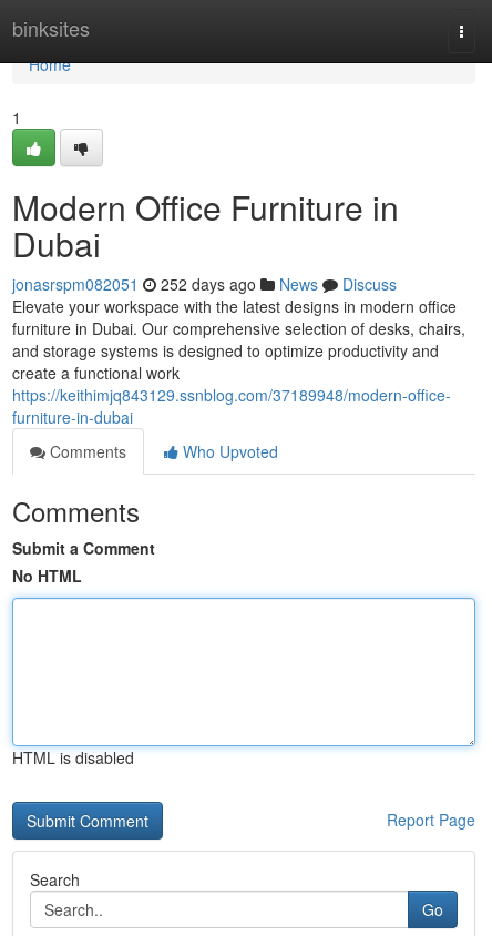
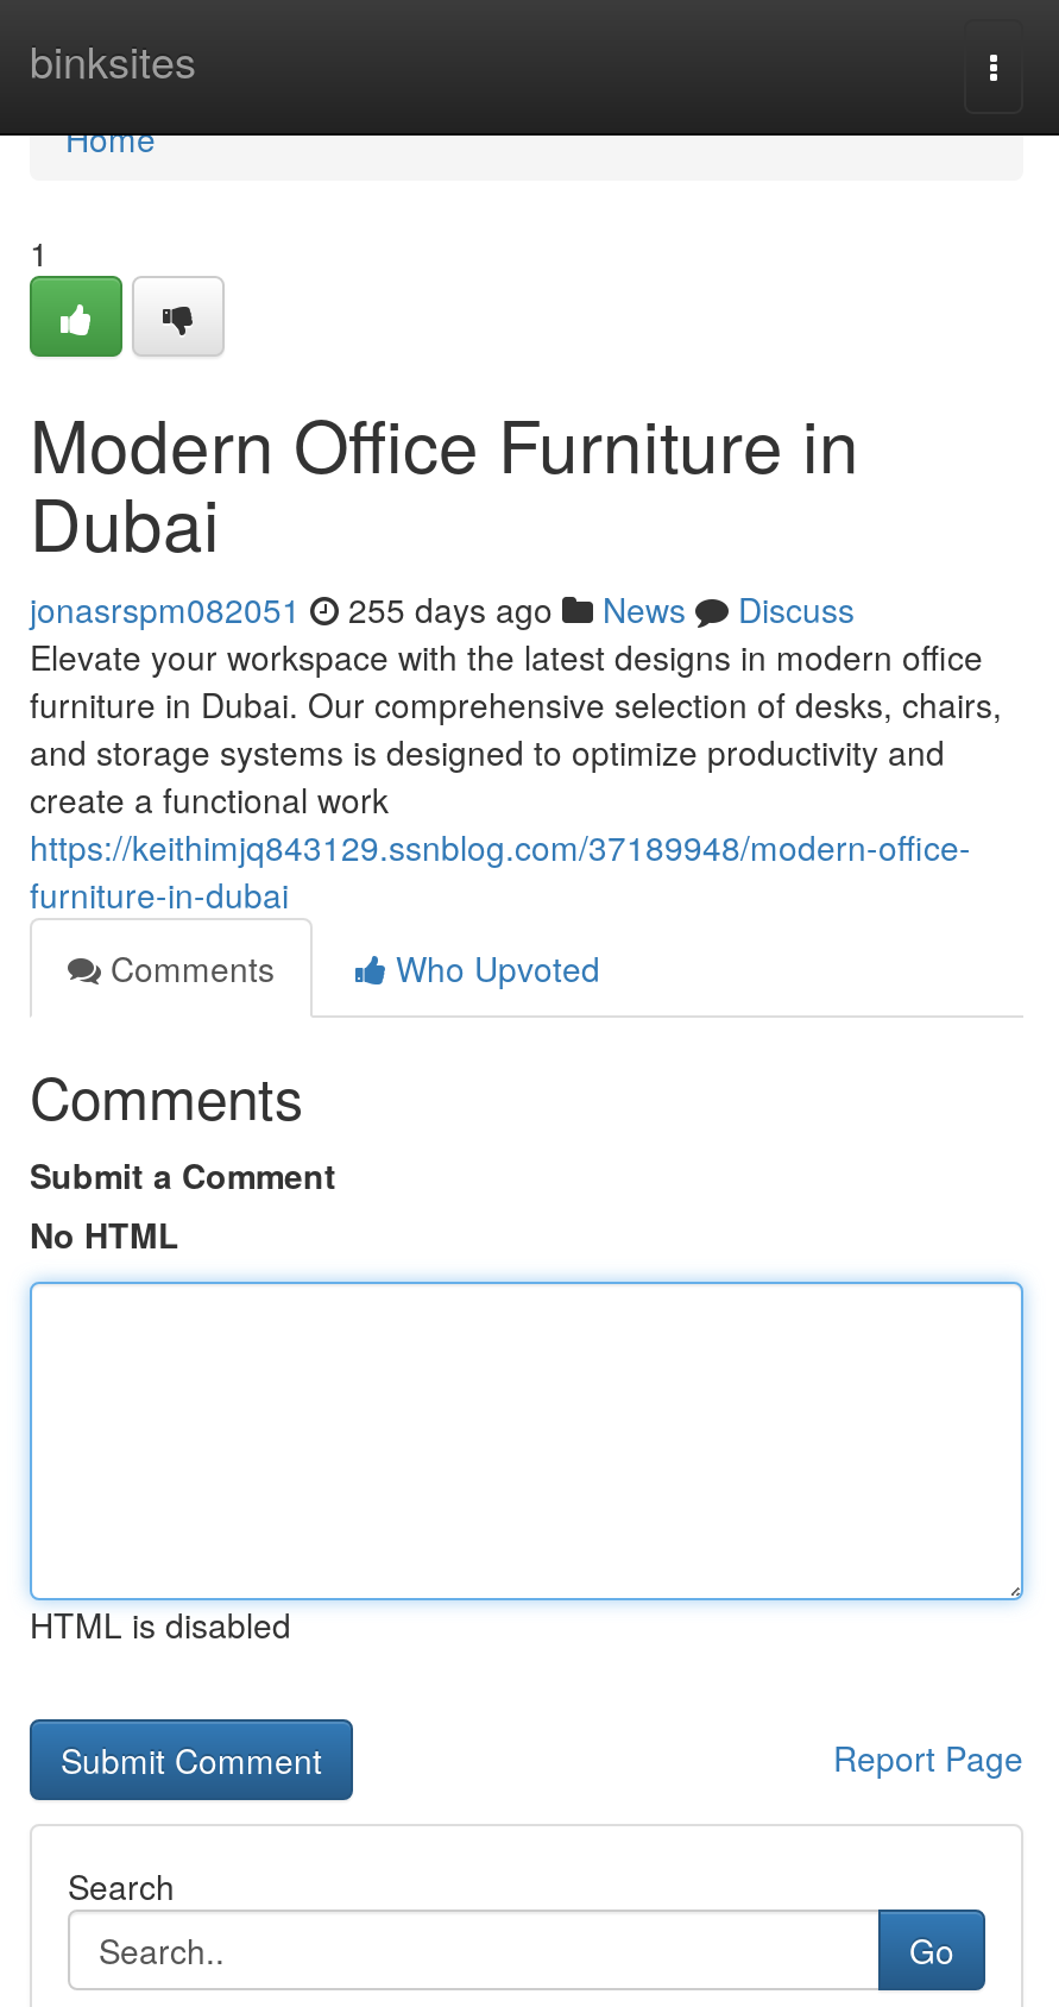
- jonasrspm082051 252 days ago News Discuss
+ jonasrspm082051 255 days ago News Discuss
